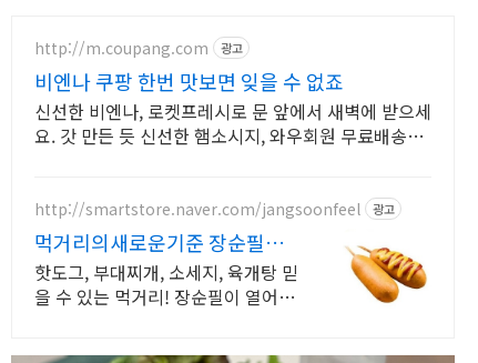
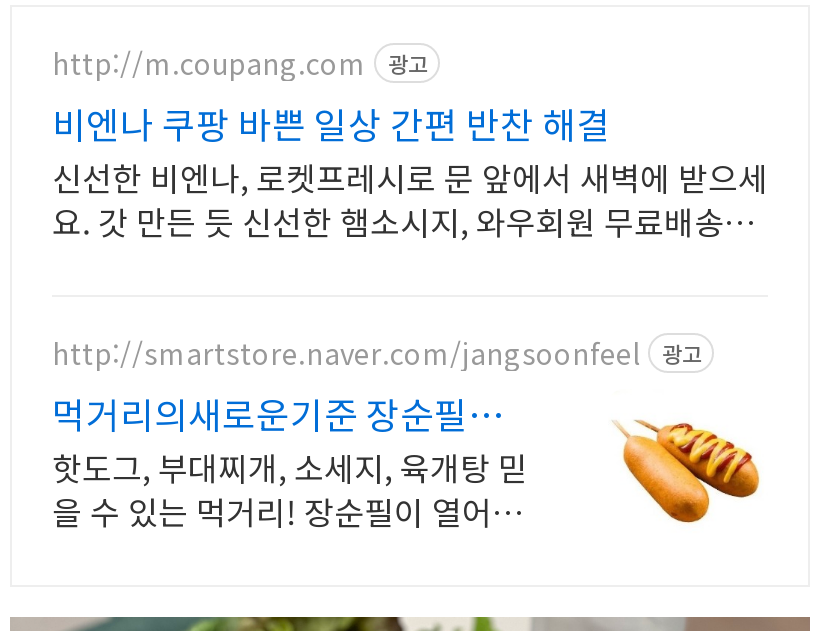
- 비엔나 쿠팡 한번 맛보면 잊을 수 없죠
+ 비엔나 쿠팡 바쁜 일상 간편 반찬 해결
